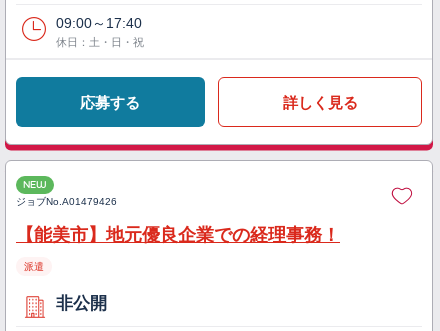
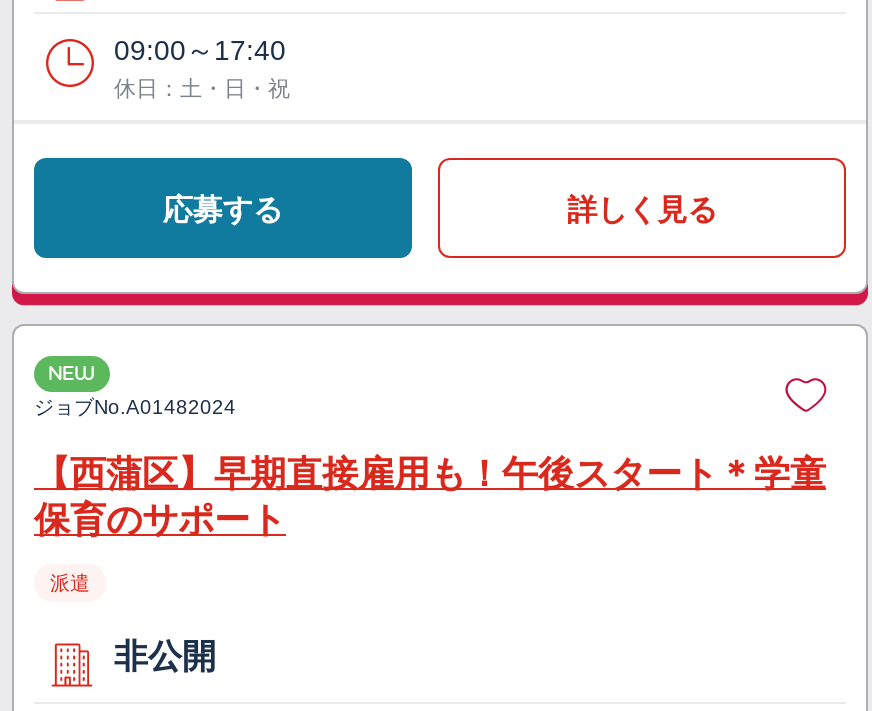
- ジョブNo. A01479426
+ ジョブNo. A01482024

- 【能美市】地元優良企業での経理事務！
+ 【西蒲区】早期直接雇用も！午後スタート＊学童
+ 保育のサポート
